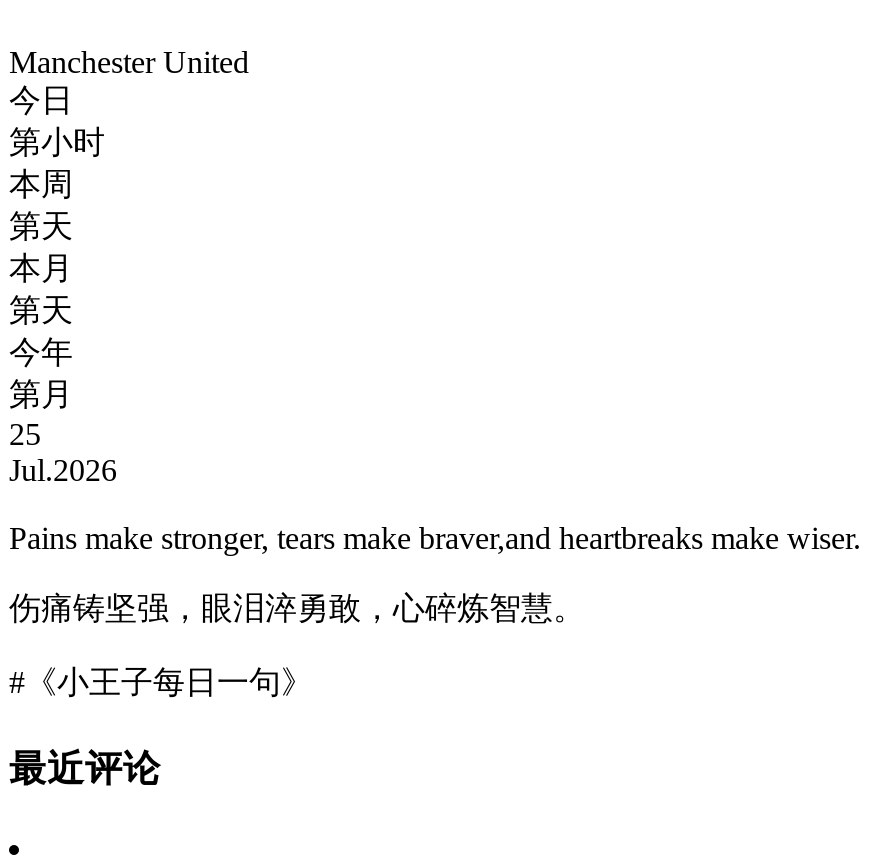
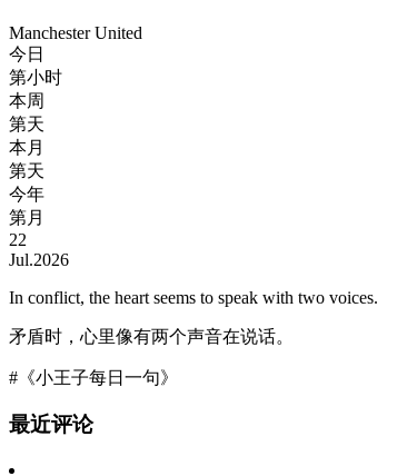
- 25
+ 22

- Pains make stronger, tears make braver,and heartbreaks make wiser.
+ In conflict, the heart seems to speak with two voices.

- 伤痛铸坚强，眼泪淬勇敢，心碎炼智慧。
+ 矛盾时，心里像有两个声音在说话。
